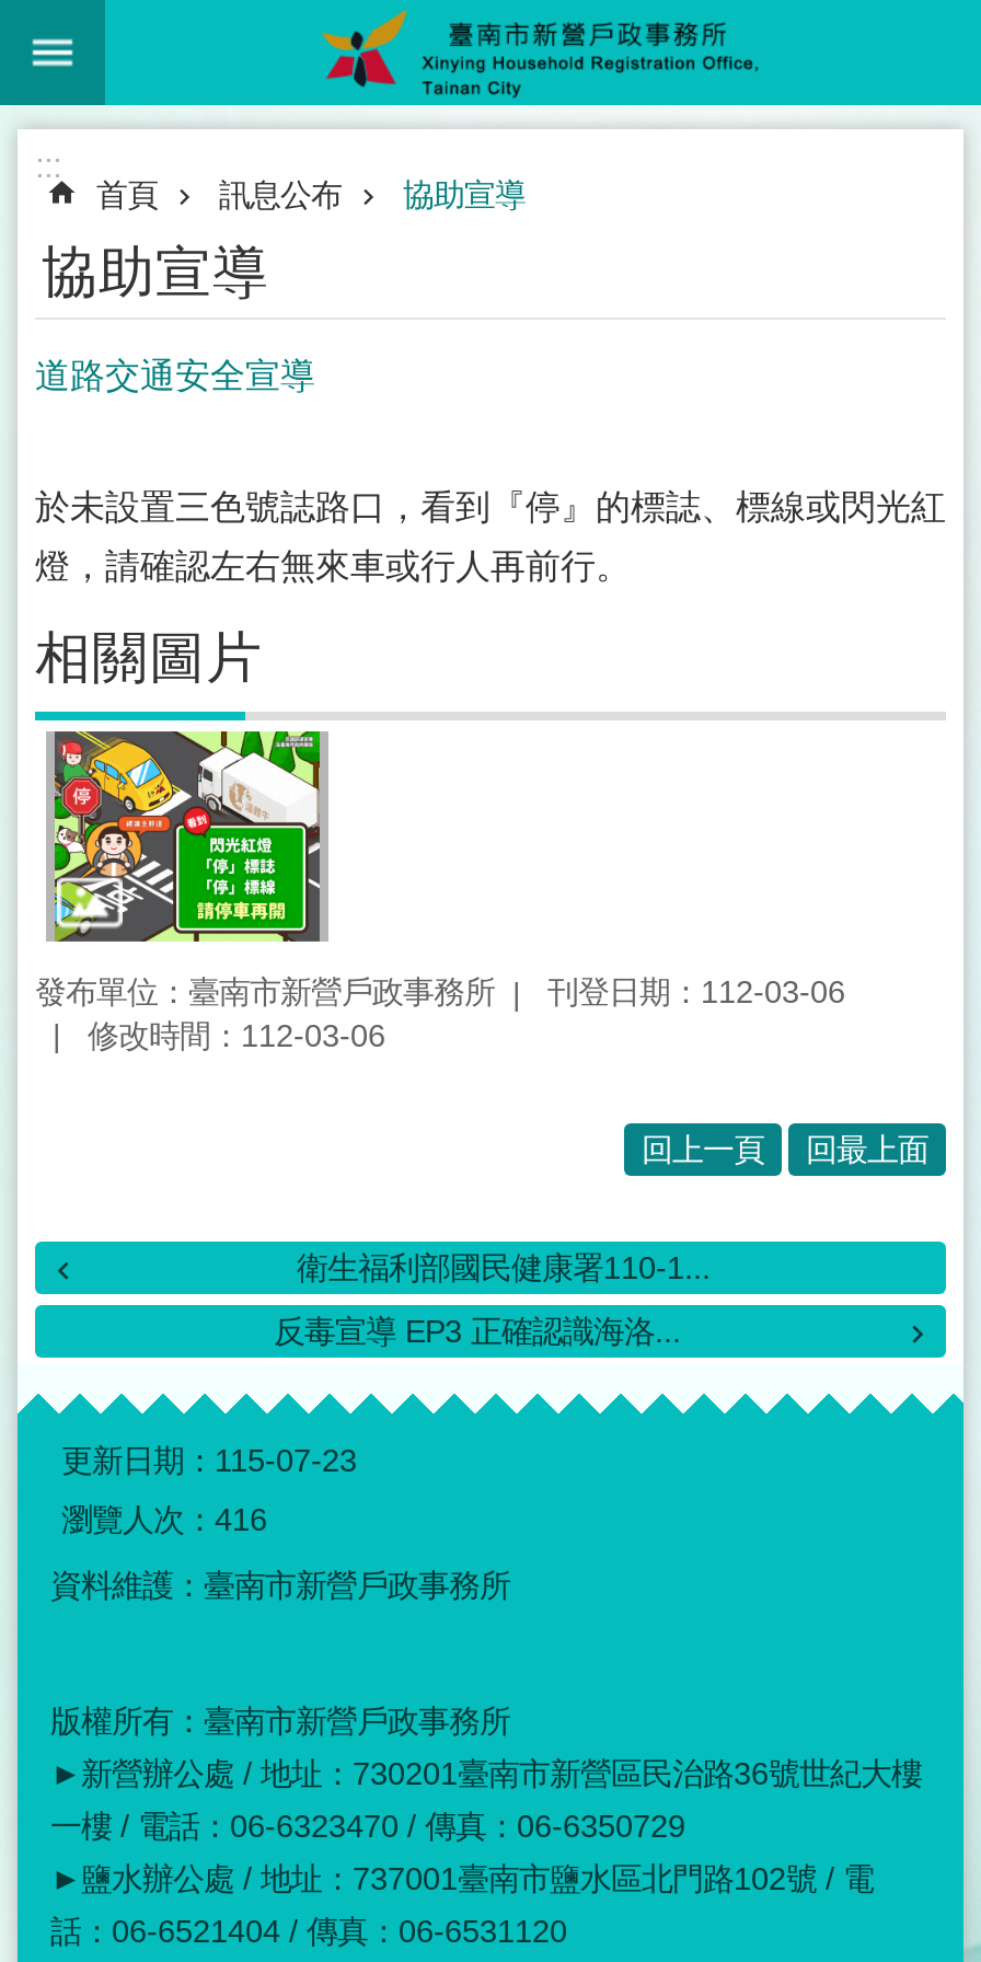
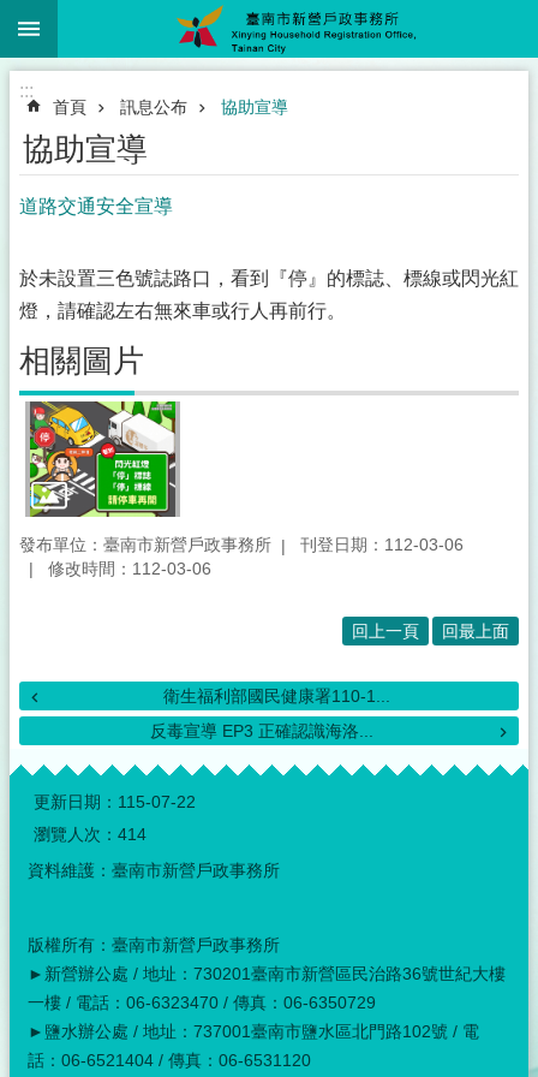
- 更新日期：115-07-23
+ 更新日期：115-07-22

- 瀏覽人次：416
+ 瀏覽人次：414
